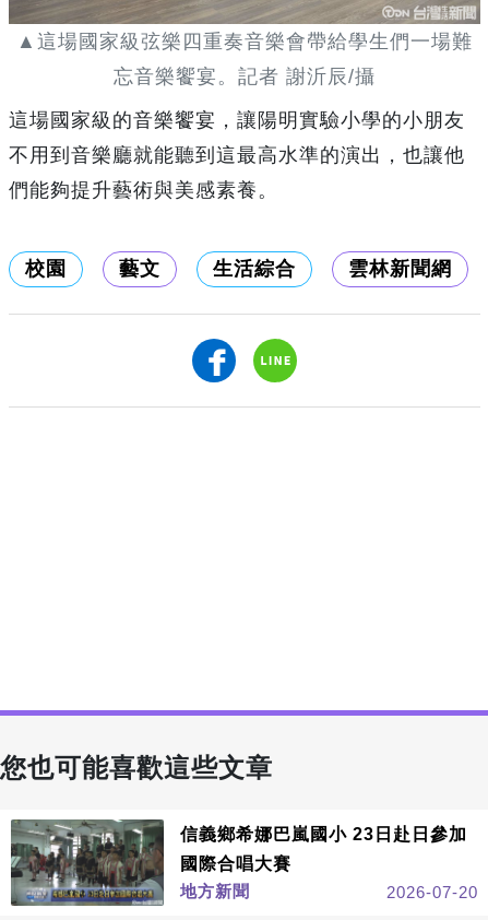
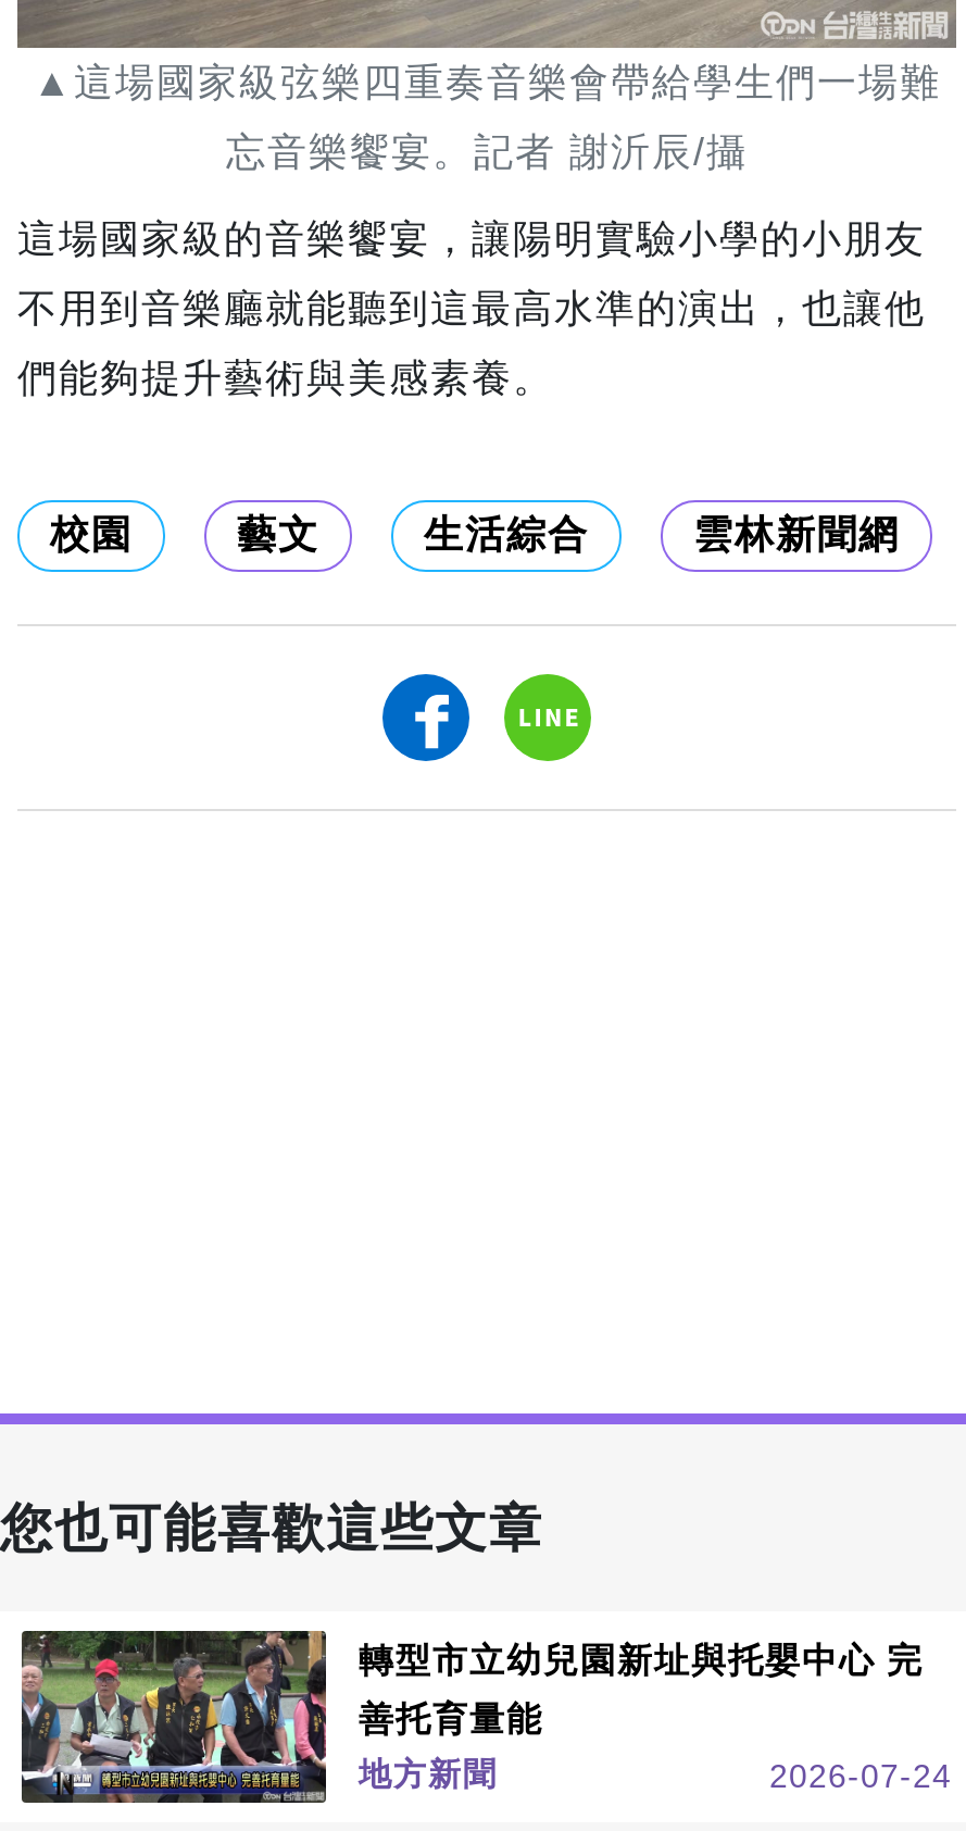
- [image]
- 信義鄉希娜巴嵐國小 23日赴日參加
+ [image]
+ 轉型市立幼兒園新址與托嬰中心 完

- 國際合唱大賽
+ 善托育量能

- 2026-07-20
+ 2026-07-24
